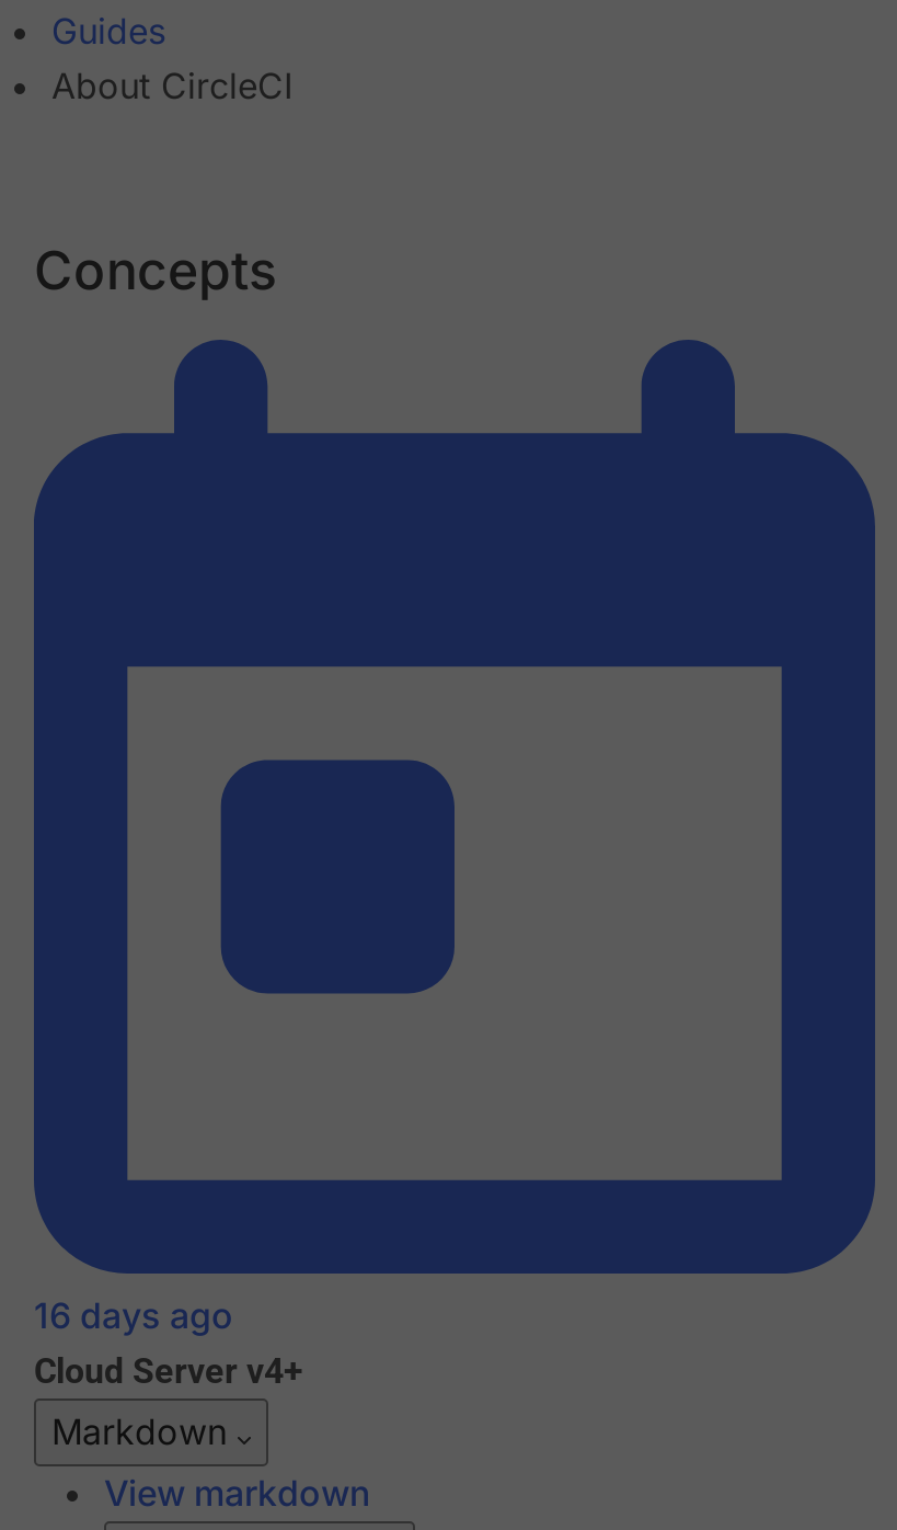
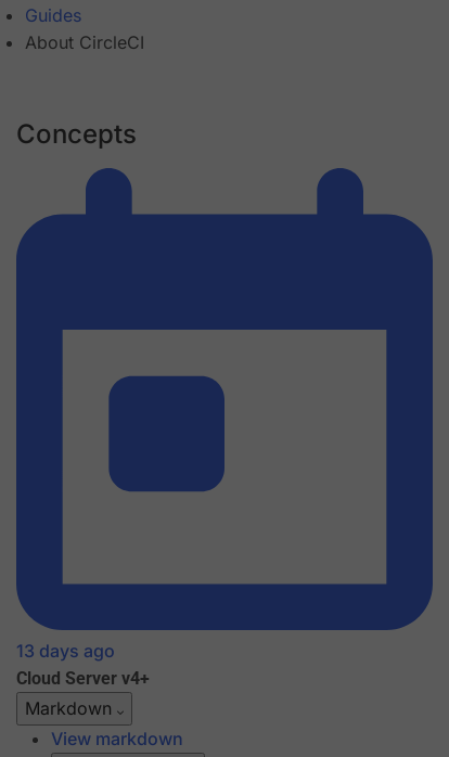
- 16 days ago
+ 13 days ago
